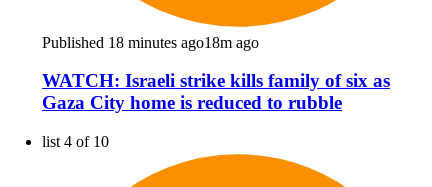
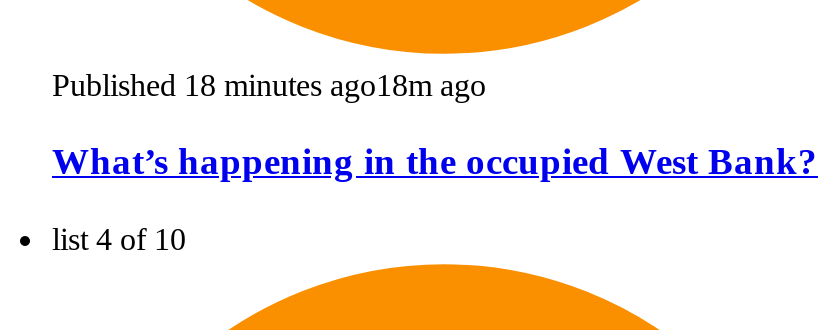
- WATCH: Israeli strike kills family of six as
- Gaza City home is reduced to rubble
+ What’s happening in the occupied West Bank?
